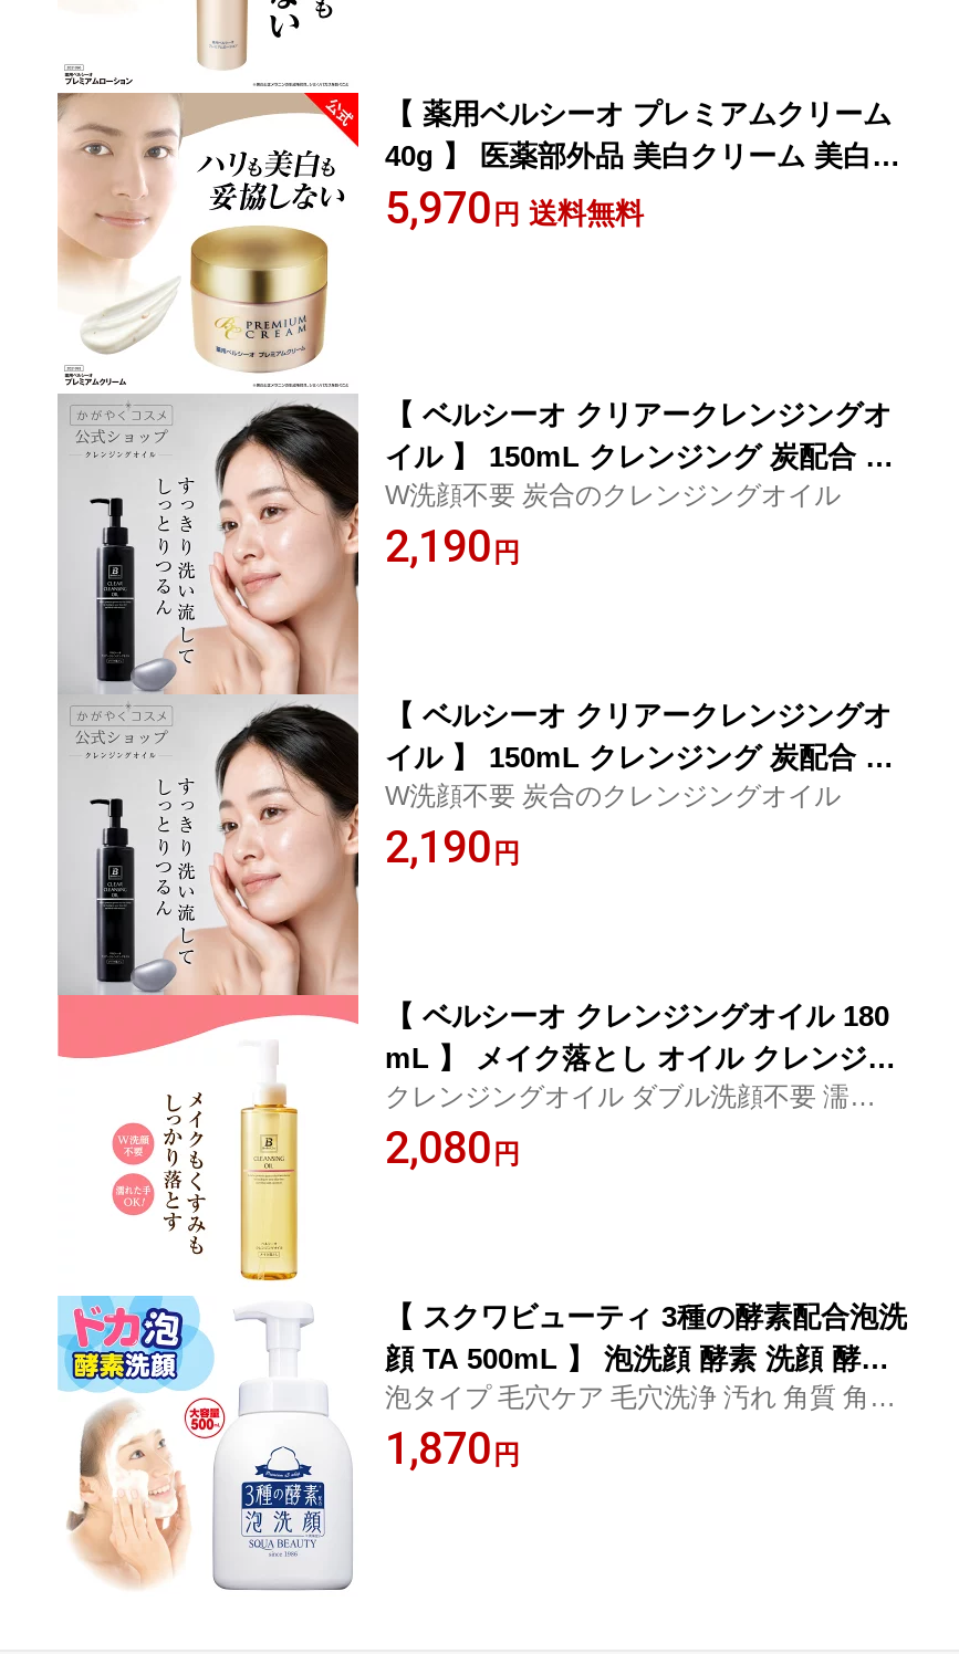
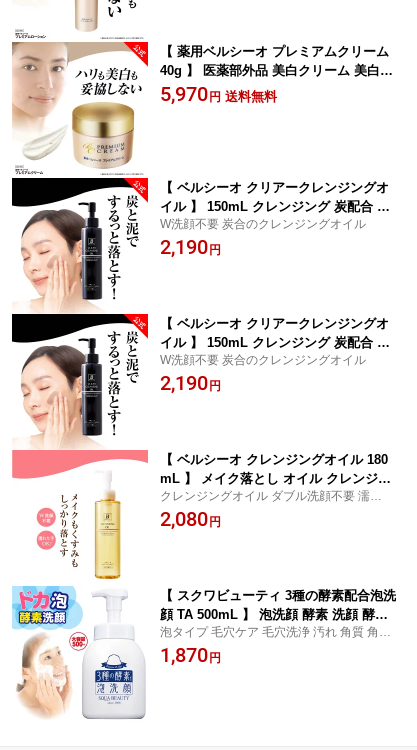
- [image]
+ [image]
